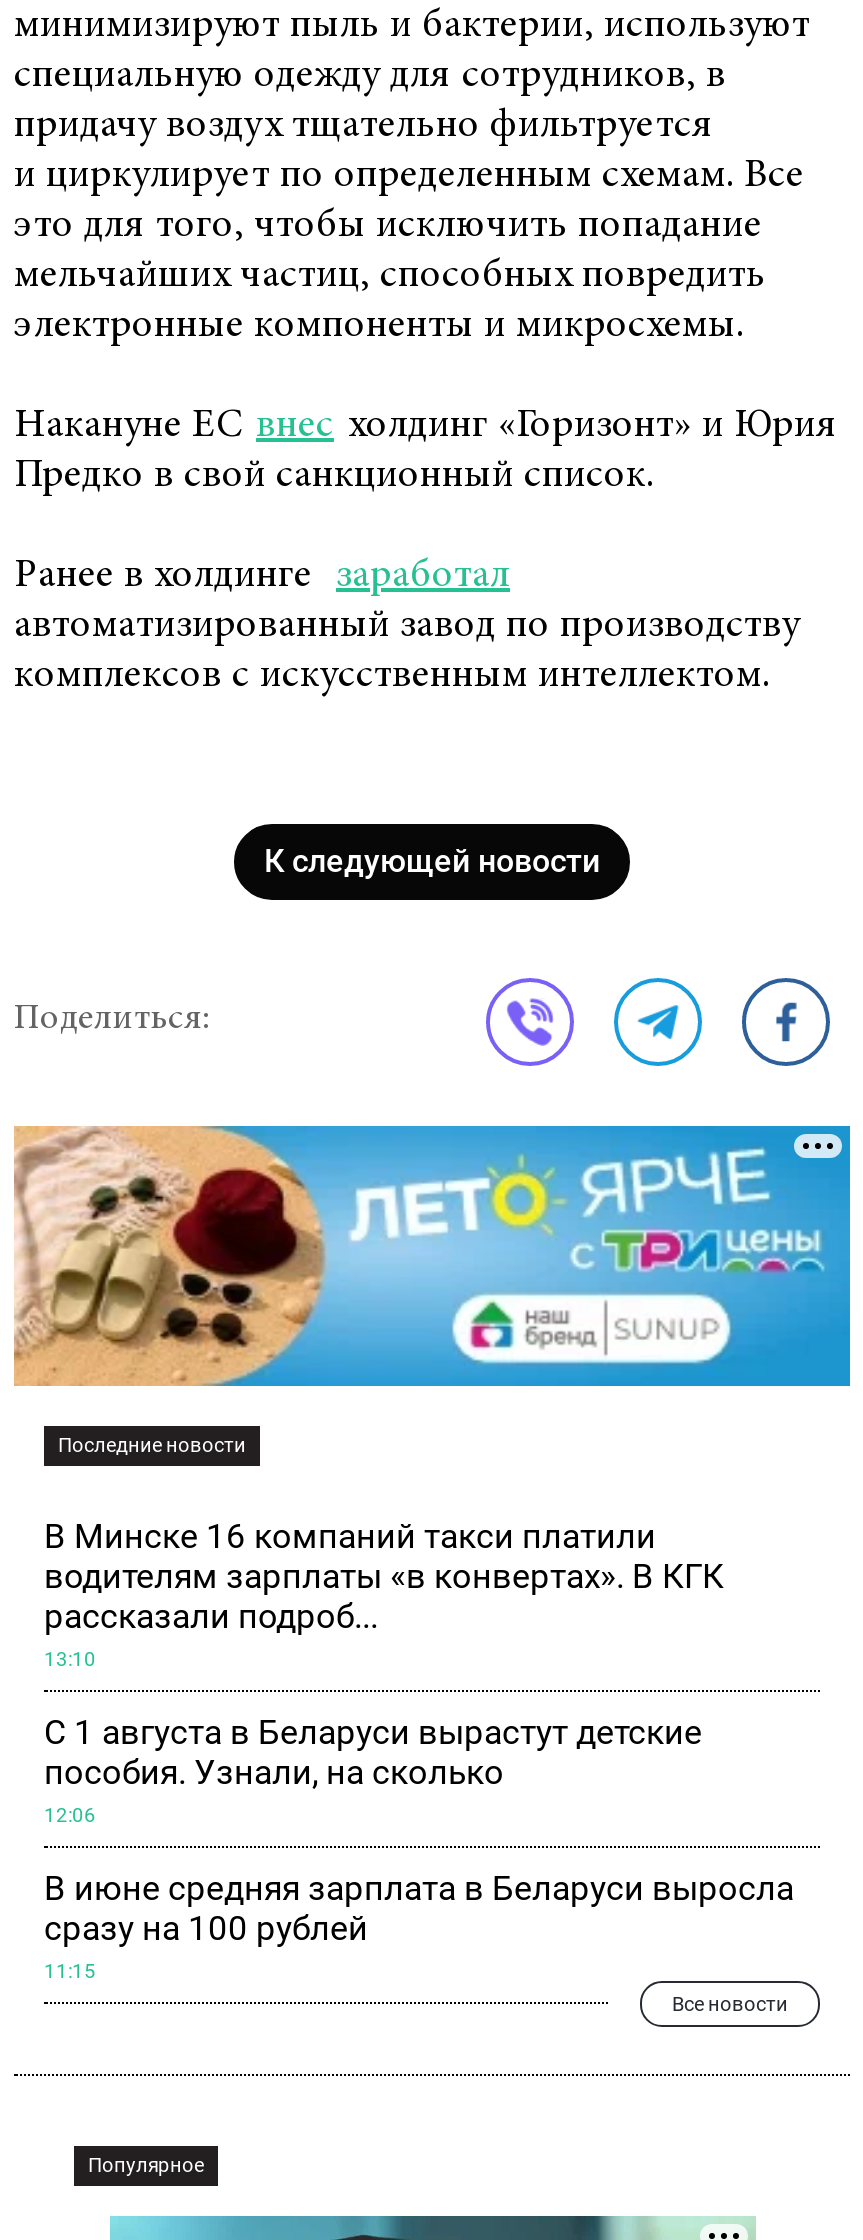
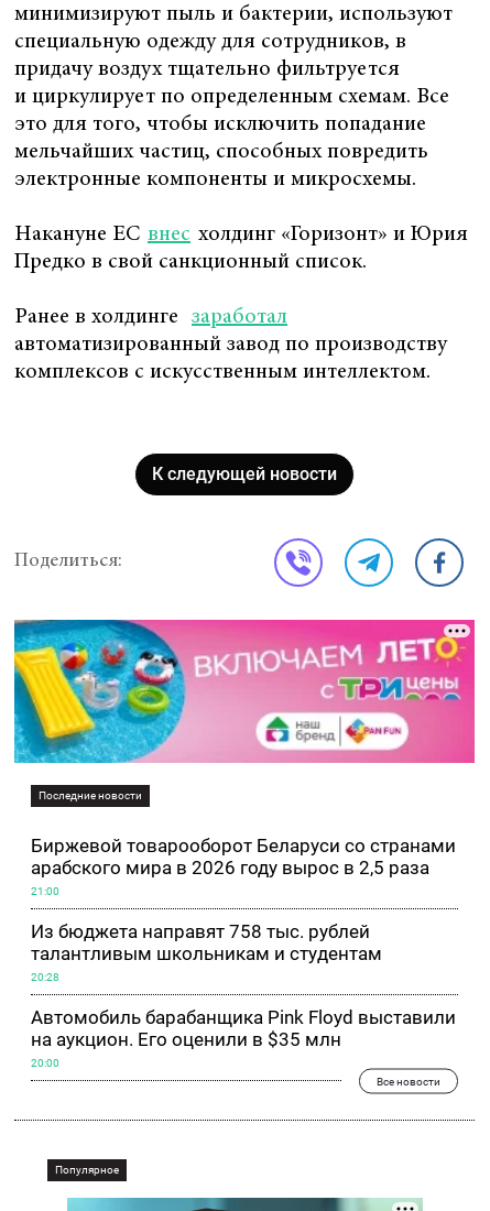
- [image]
+ [image]

- В Минске 16 компаний такси платили
- водителям зарплаты «в конвертах». В КГК
- рассказали подроб...
+ Биржевой товарооборот Беларуси со странами
+ арабского мира в 2026 году вырос в 2,5 раза

- 13:10
+ 21:00

- С 1 августа в Беларуси вырастут детские
- пособия. Узнали, на сколько
+ Из бюджета направят 758 тыс. рублей
+ талантливым школьникам и студентам

- 12:06
+ 20:28

- В июне средняя зарплата в Беларуси выросла
- сразу на 100 рублей
+ Автомобиль барабанщика Pink Floyd выставили
+ на аукцион. Его оценили в $35 млн

- 11:15
+ 20:00
